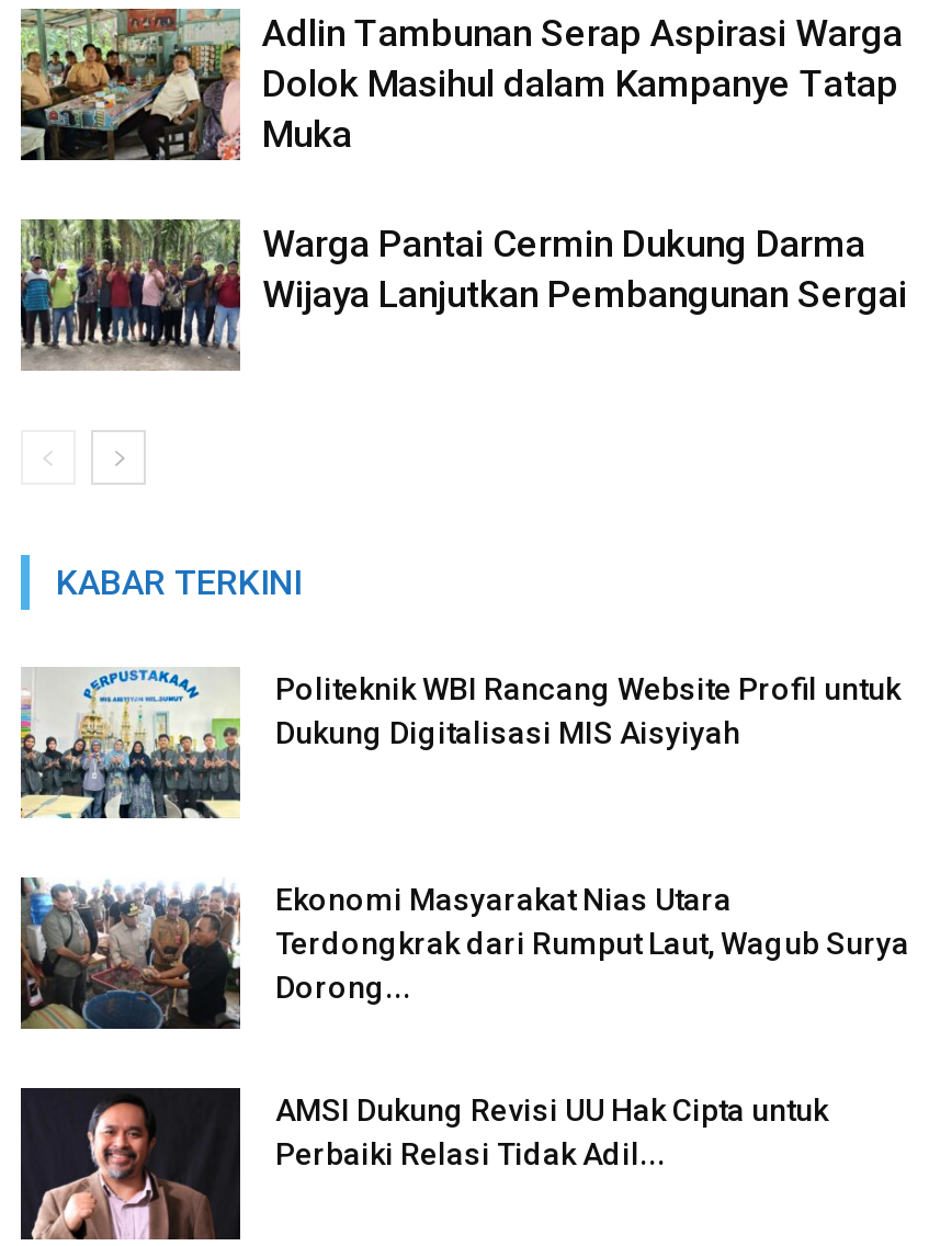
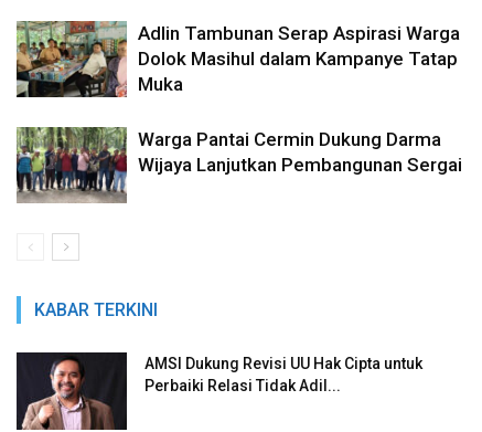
- [image]
- Politeknik WBI Rancang Website Profil untuk
- Dukung Digitalisasi MIS Aisyiyah

- [image]
- Ekonomi Masyarakat Nias Utara
- Terdongkrak dari Rumput Laut, Wagub Surya
- Dorong...
